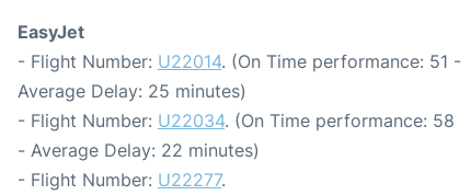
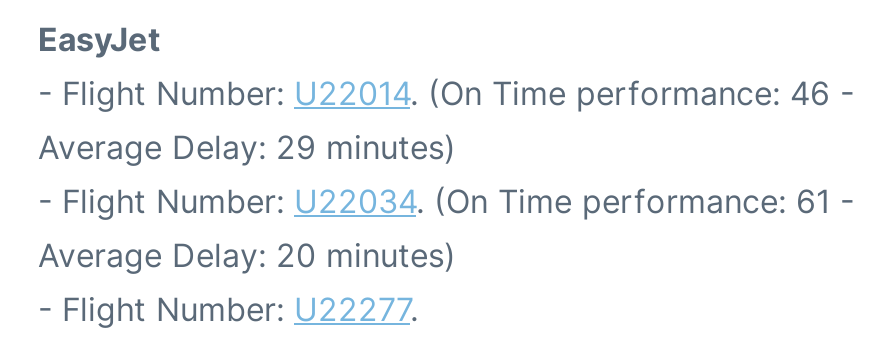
- - Flight Number: U22014. (On Time performance: 51 -
- Average Delay: 25 minutes)
- - Flight Number: U22034. (On Time performance: 58
- - Average Delay: 22 minutes)
+ - Flight Number: U22014. (On Time performance: 46 -
+ Average Delay: 29 minutes)
+ - Flight Number: U22034. (On Time performance: 61 -
+ Average Delay: 20 minutes)
